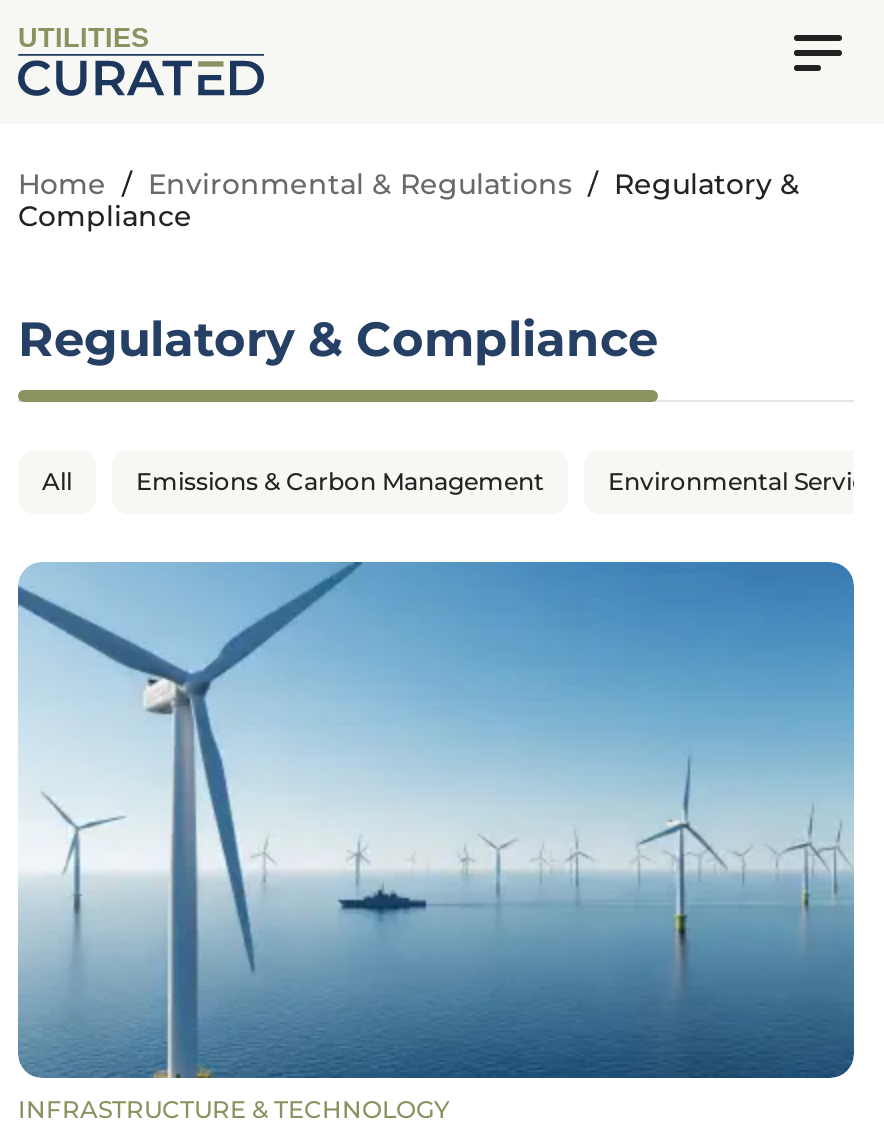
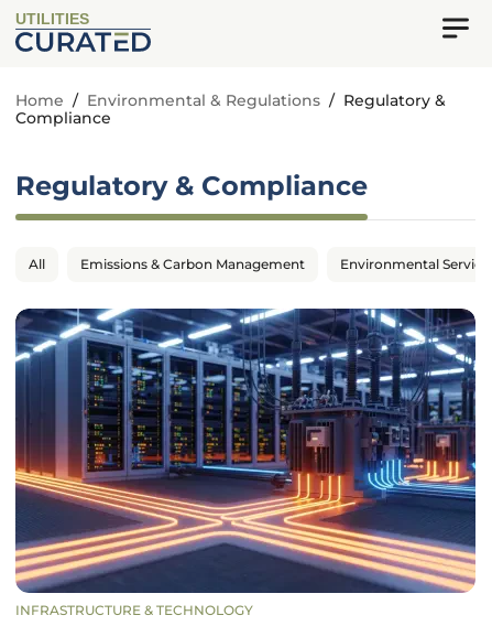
- [image]
+ [image]
